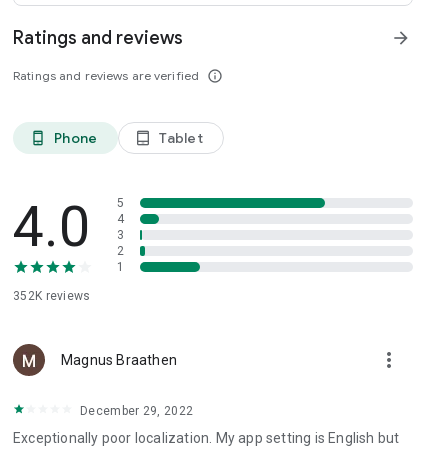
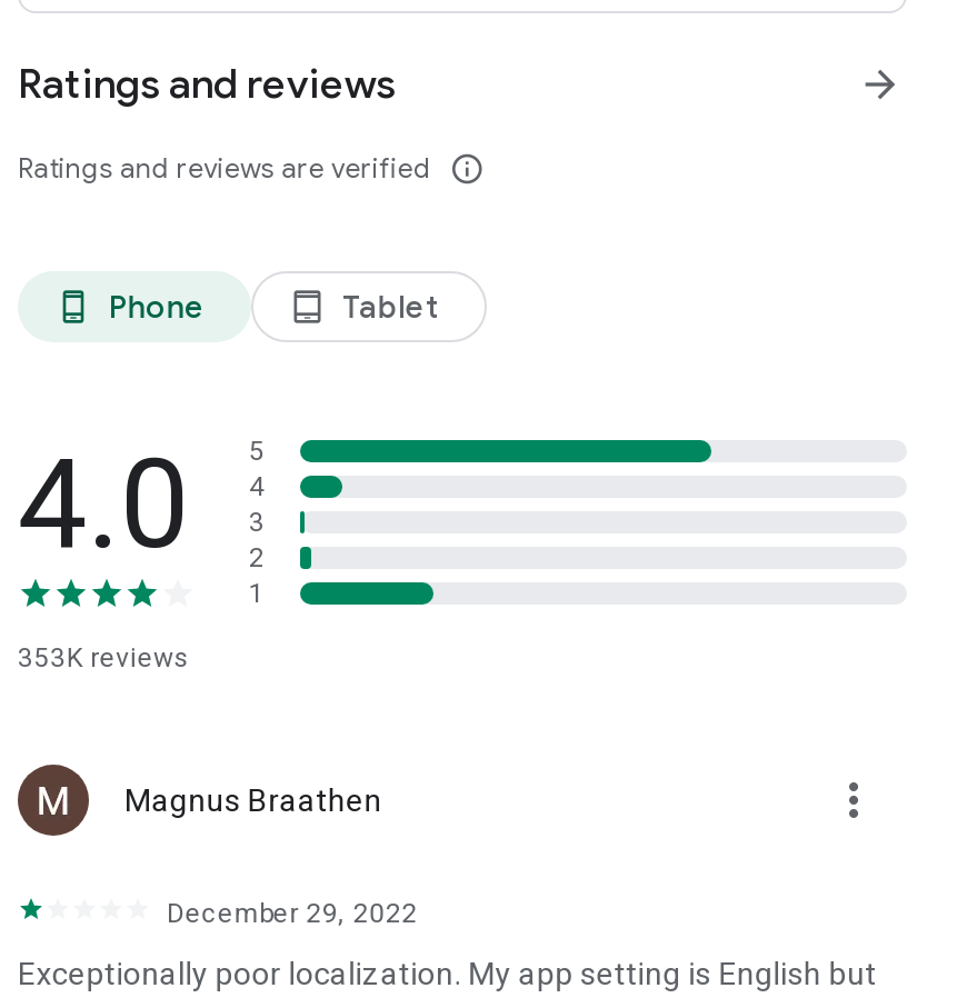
- 352K reviews
+ 353K reviews
